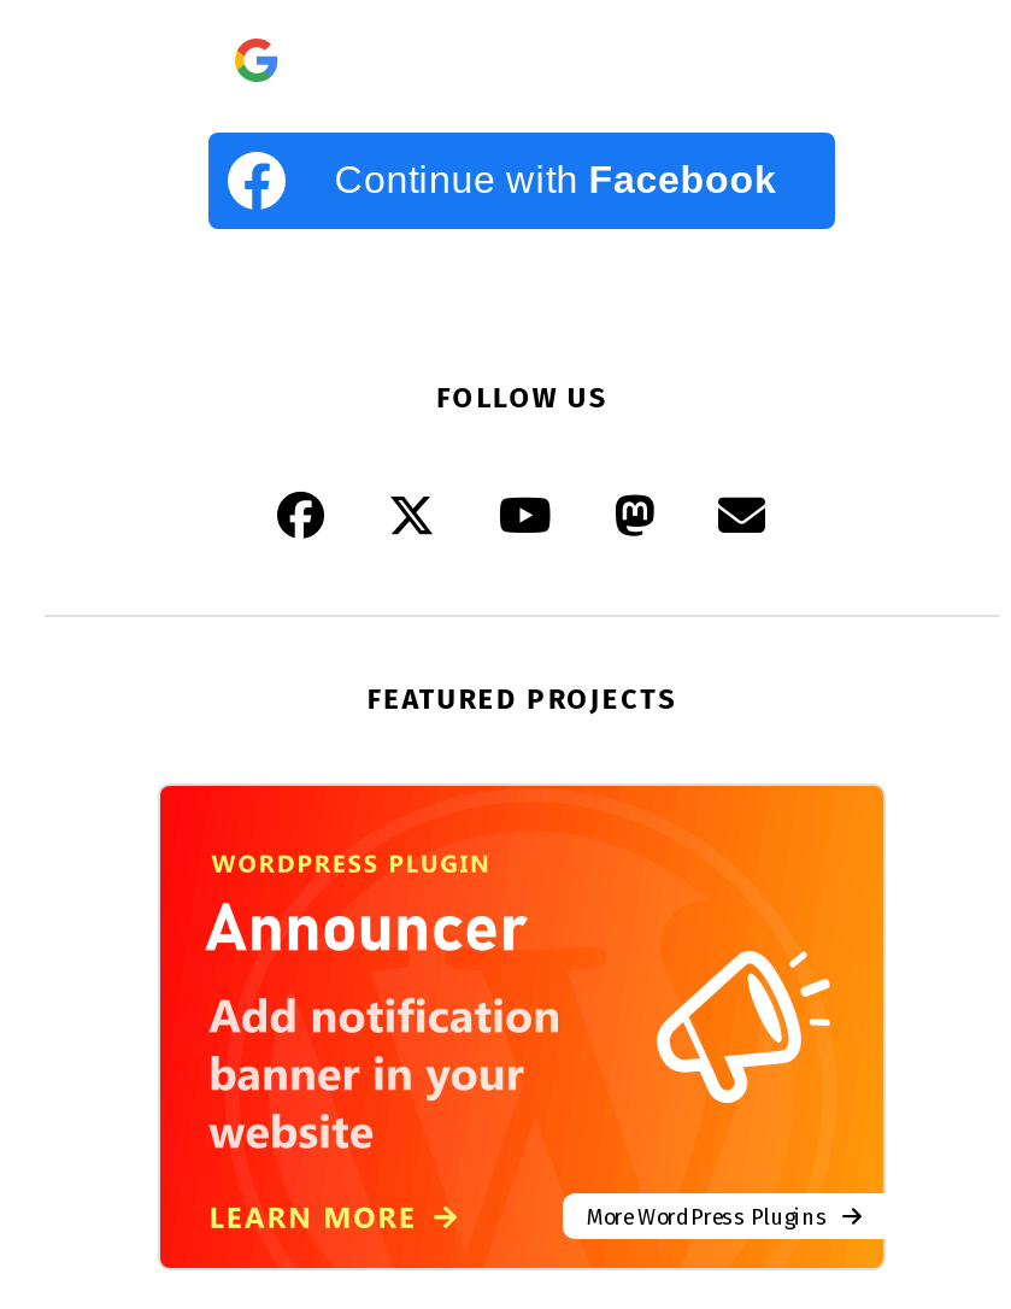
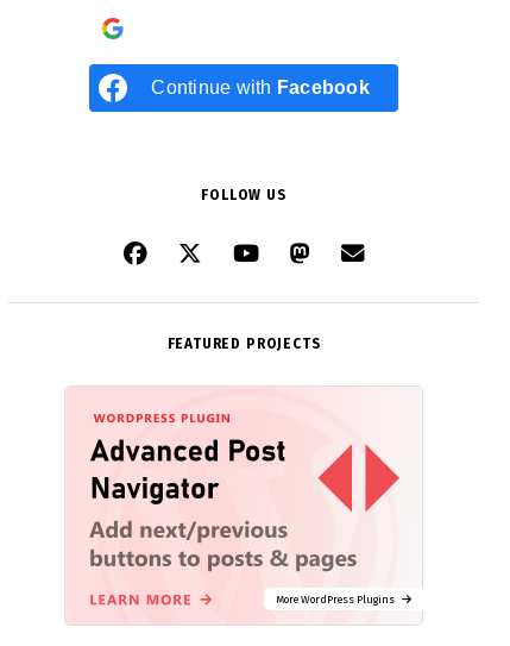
- [image]
+ [image]
